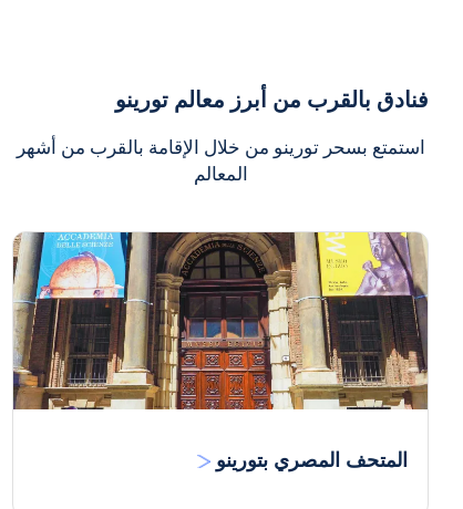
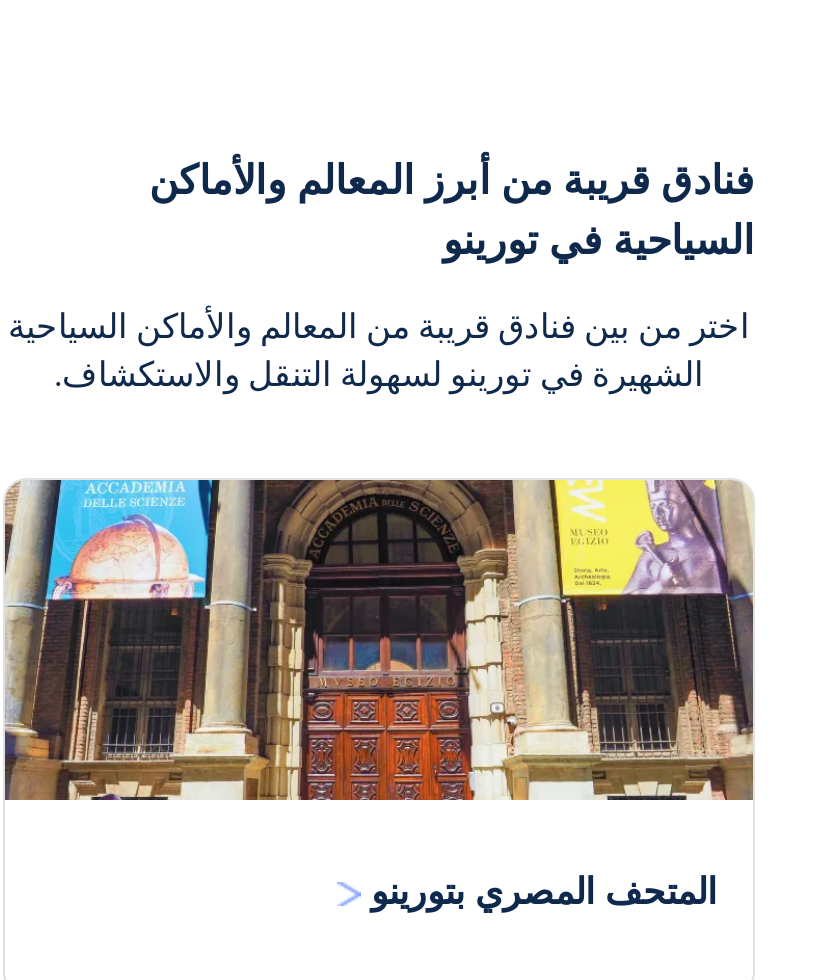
- فنادق بالقرب من أبرز معالم تورينو
+ فنادق قريبة من أبرز المعالم والأماكن
+ السياحية في تورينو

- استمتع بسحر تورينو من خلال الإقامة بالقرب من أشهر
- المعالم
+ اختر من بين فنادق قريبة من المعالم والأماكن السياحية
+ الشهيرة في تورينو لسهولة التنقل والاستكشاف.
